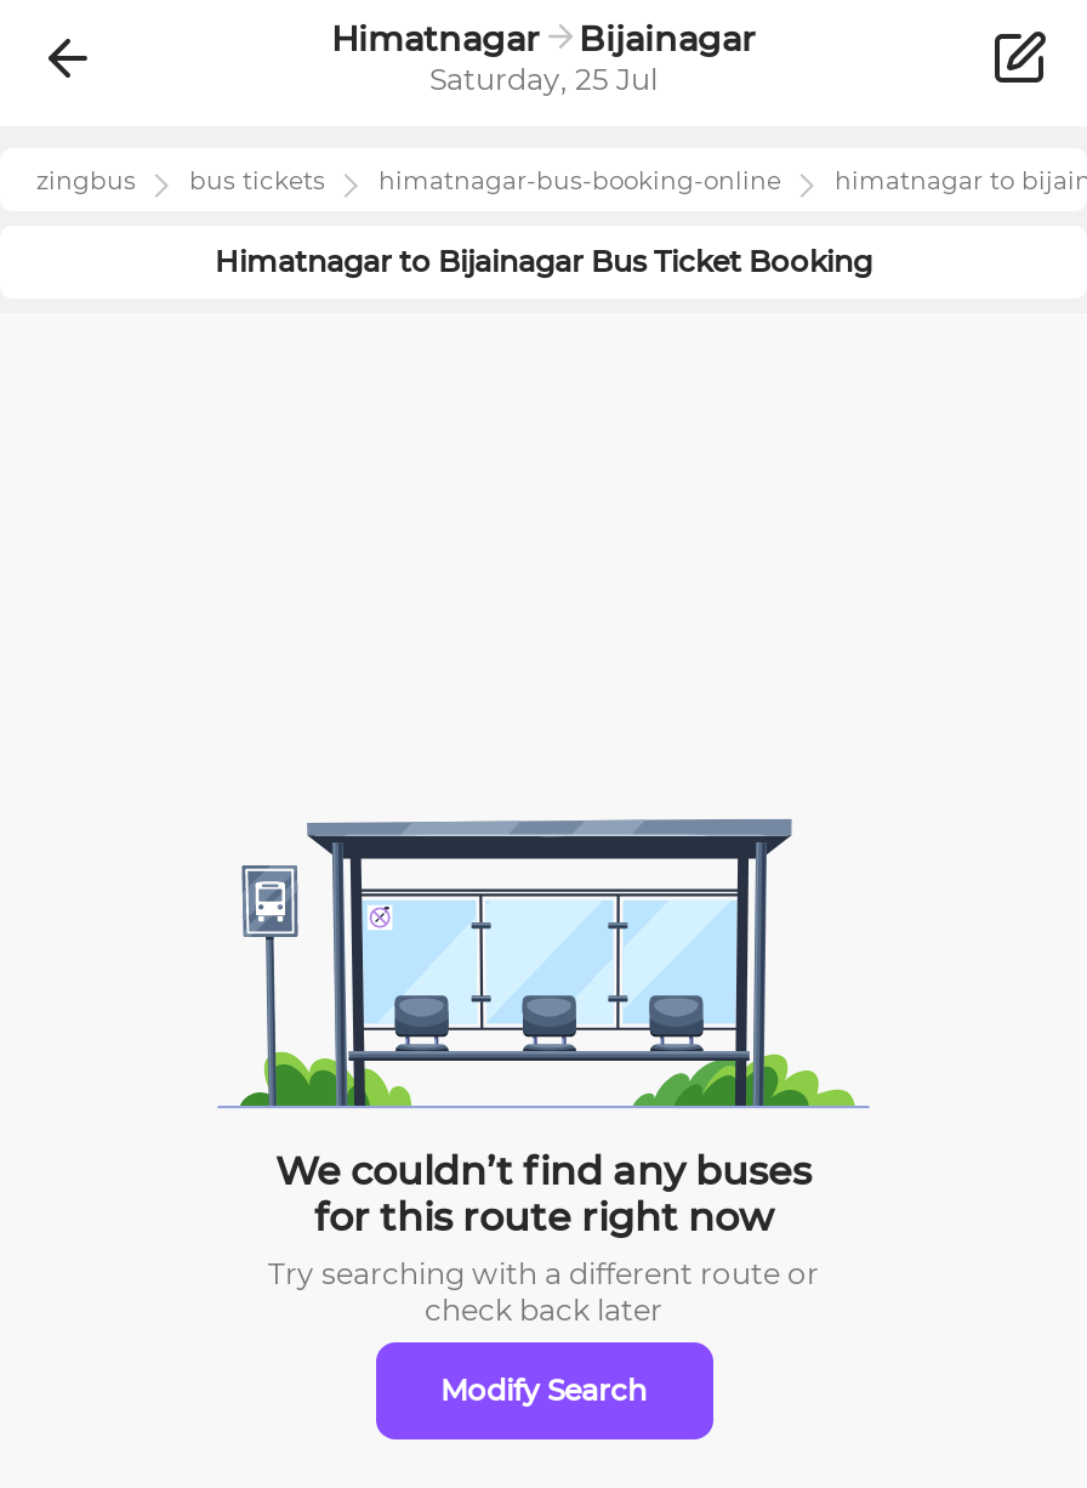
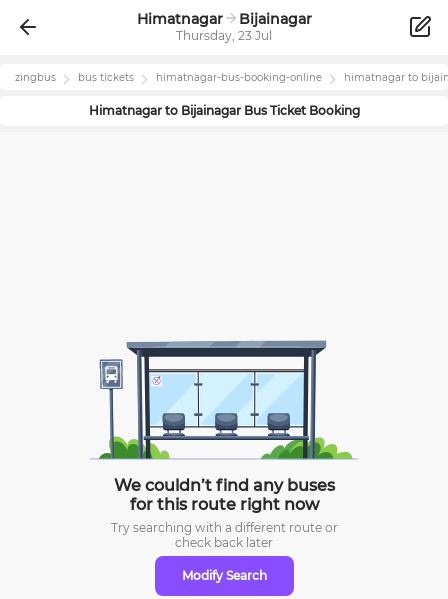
- Saturday, 25 Jul
+ Thursday, 23 Jul
